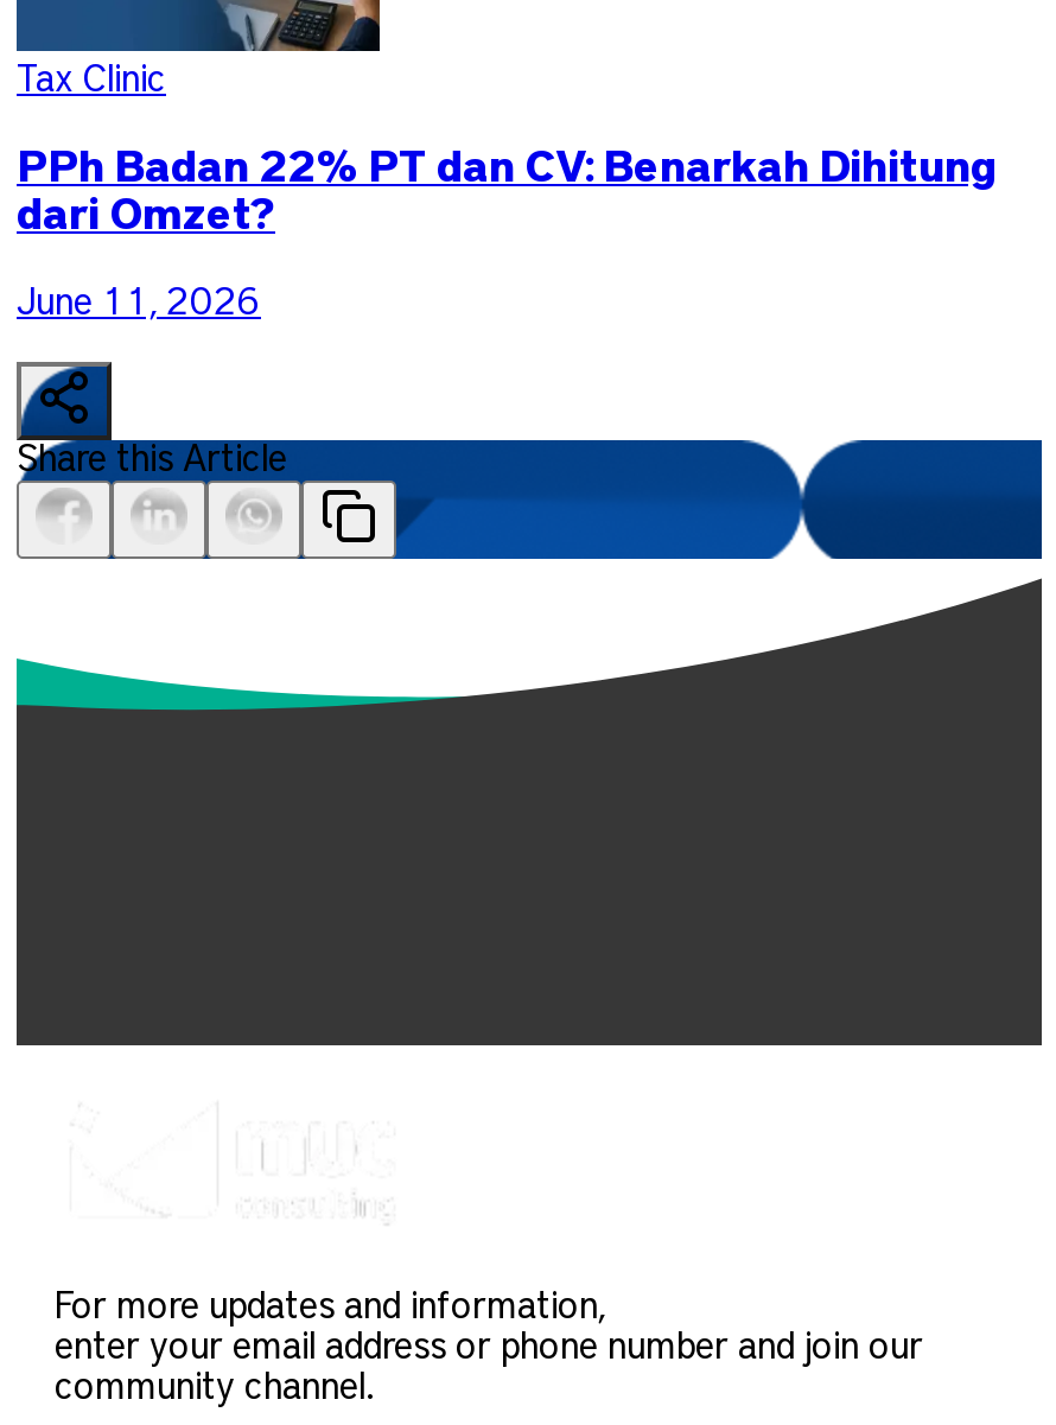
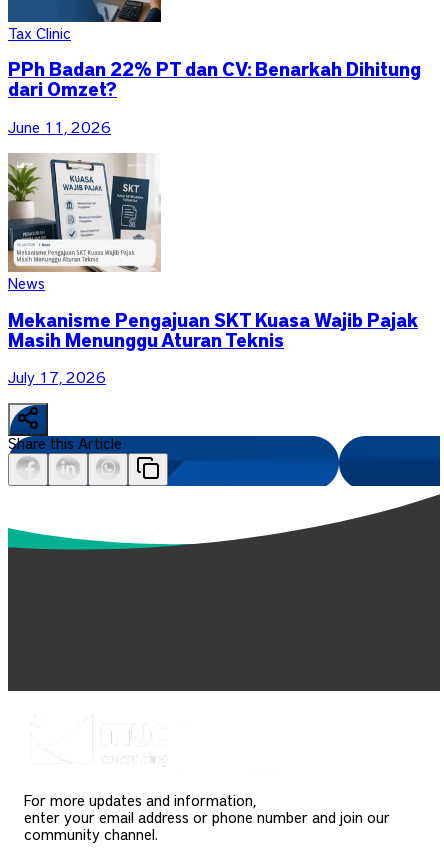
+ [image]
+ News
+ Mekanisme Pengajuan SKT Kuasa Wajib Pajak
+ Masih Menunggu Aturan Teknis
+ July 17, 2026
